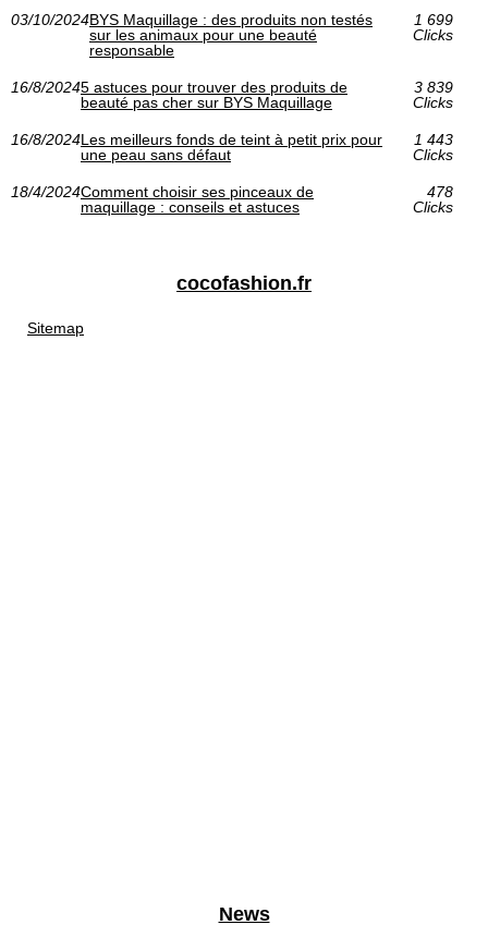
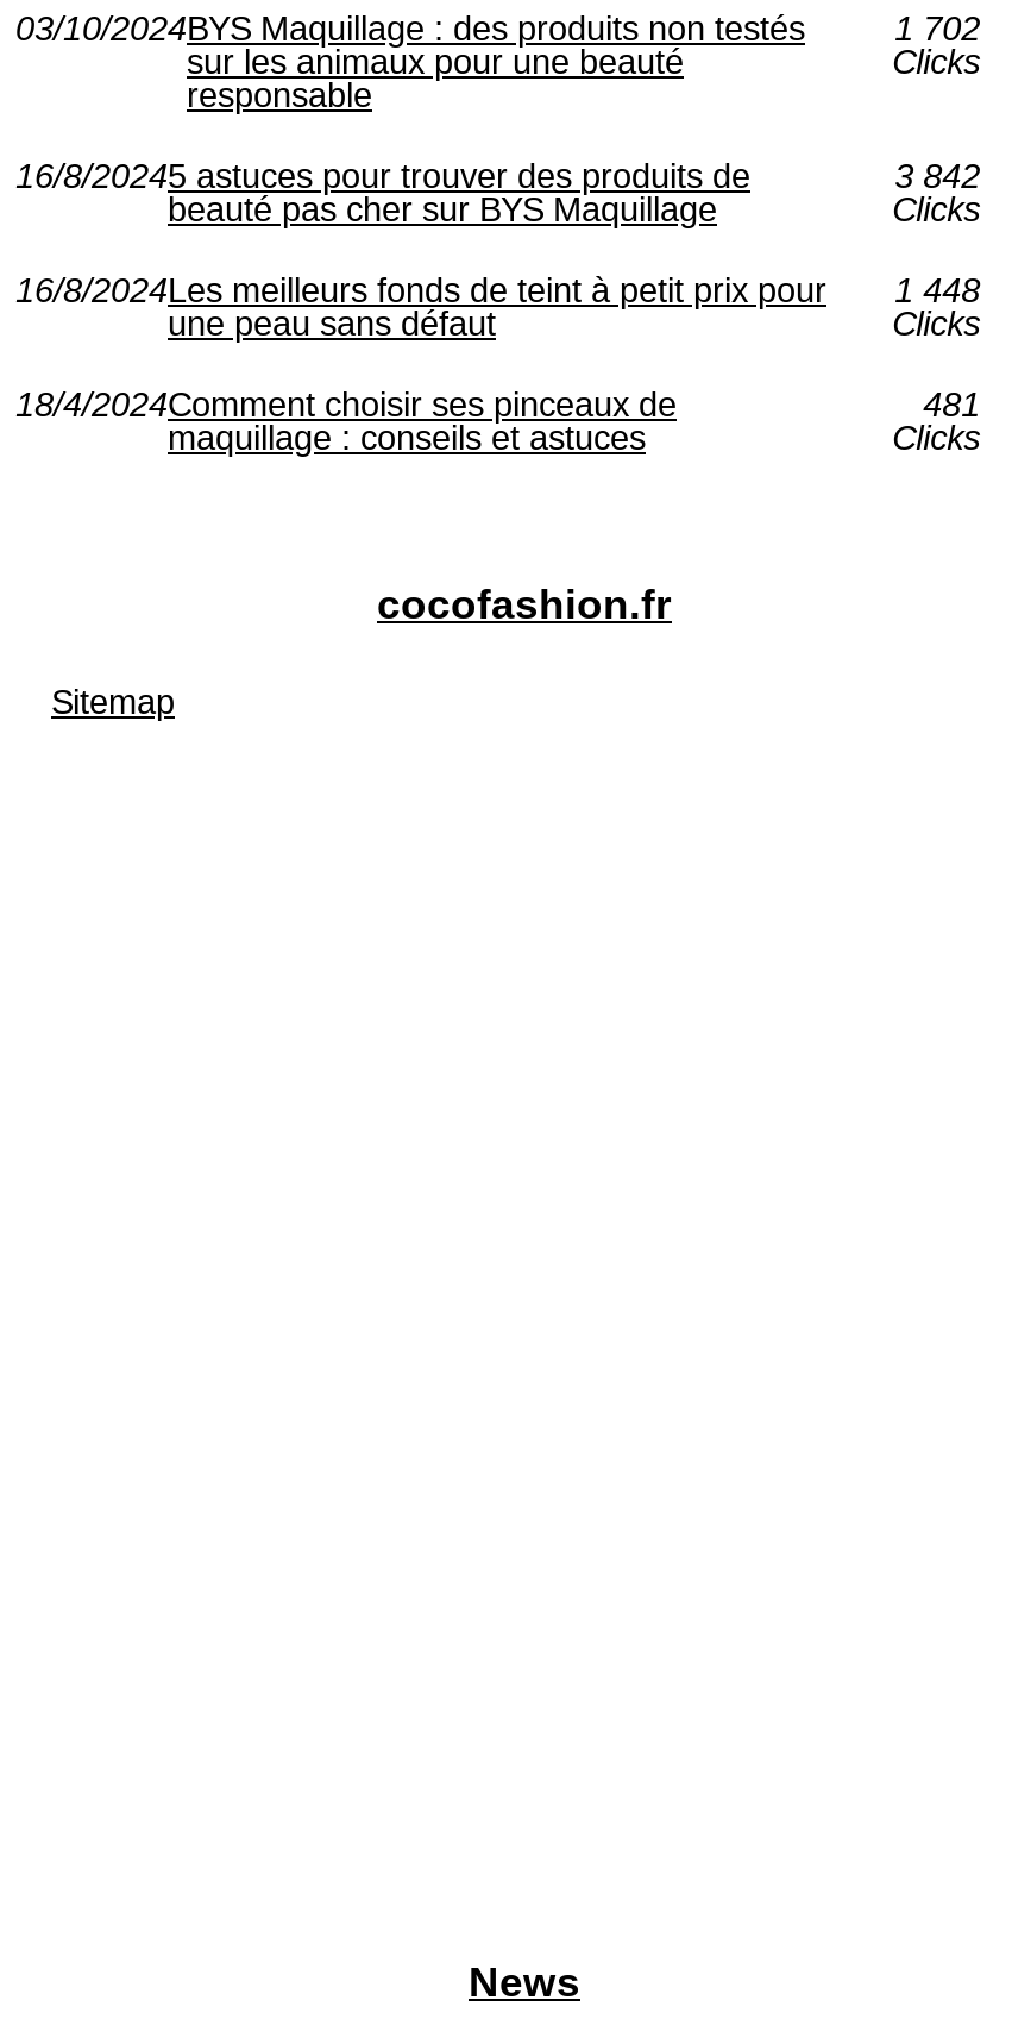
- 1 699
+ 1 702

- 3 839
+ 3 842

- 16/8/2024Les meilleurs fonds de teint à petit prix pour 1 443
+ 16/8/2024Les meilleurs fonds de teint à petit prix pour 1 448

- 478
+ 481
